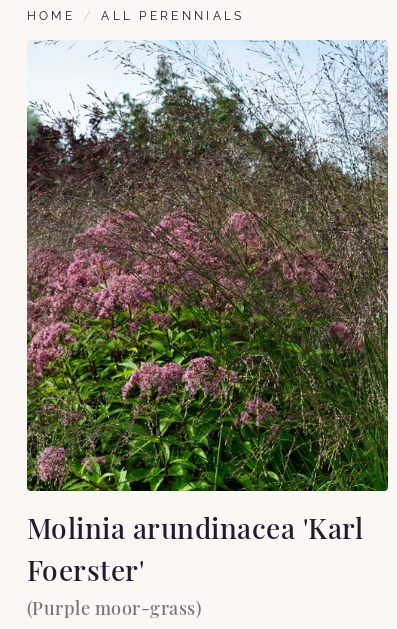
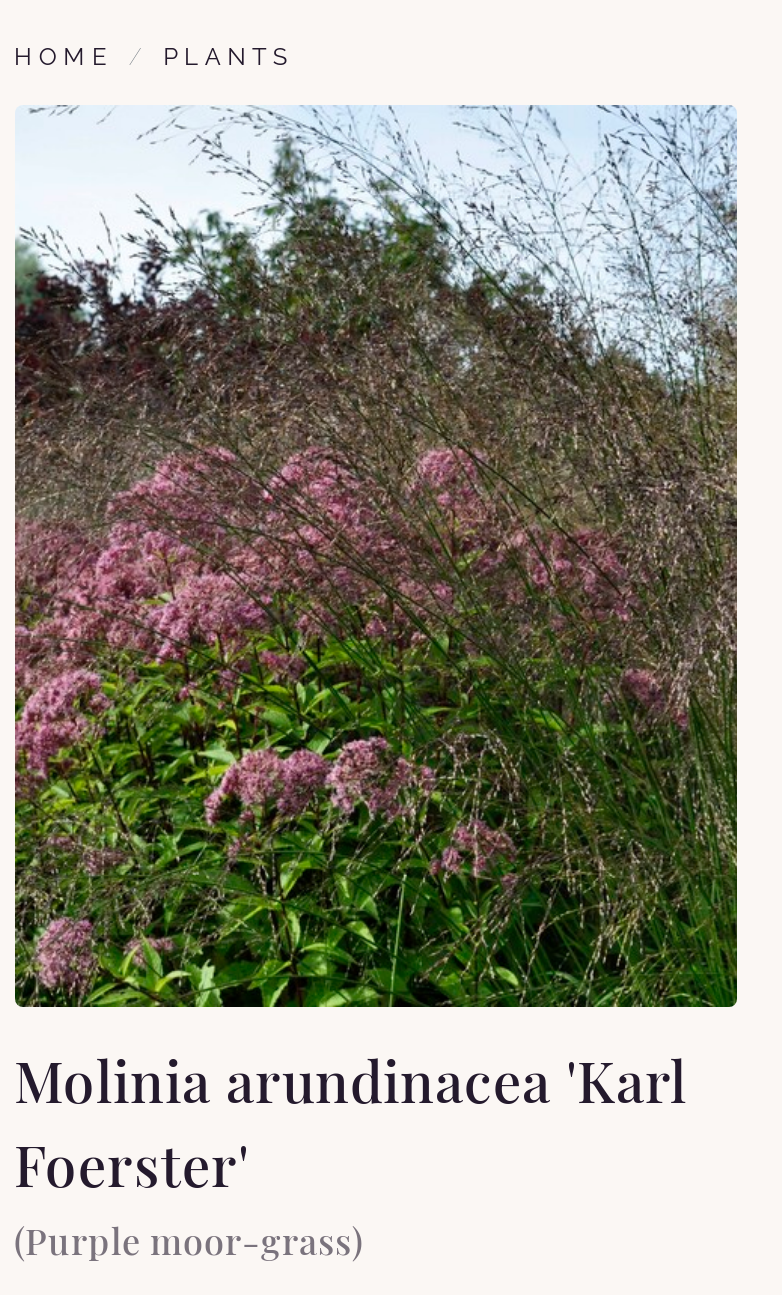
- ALL PERENNIALS
+ PLANTS
